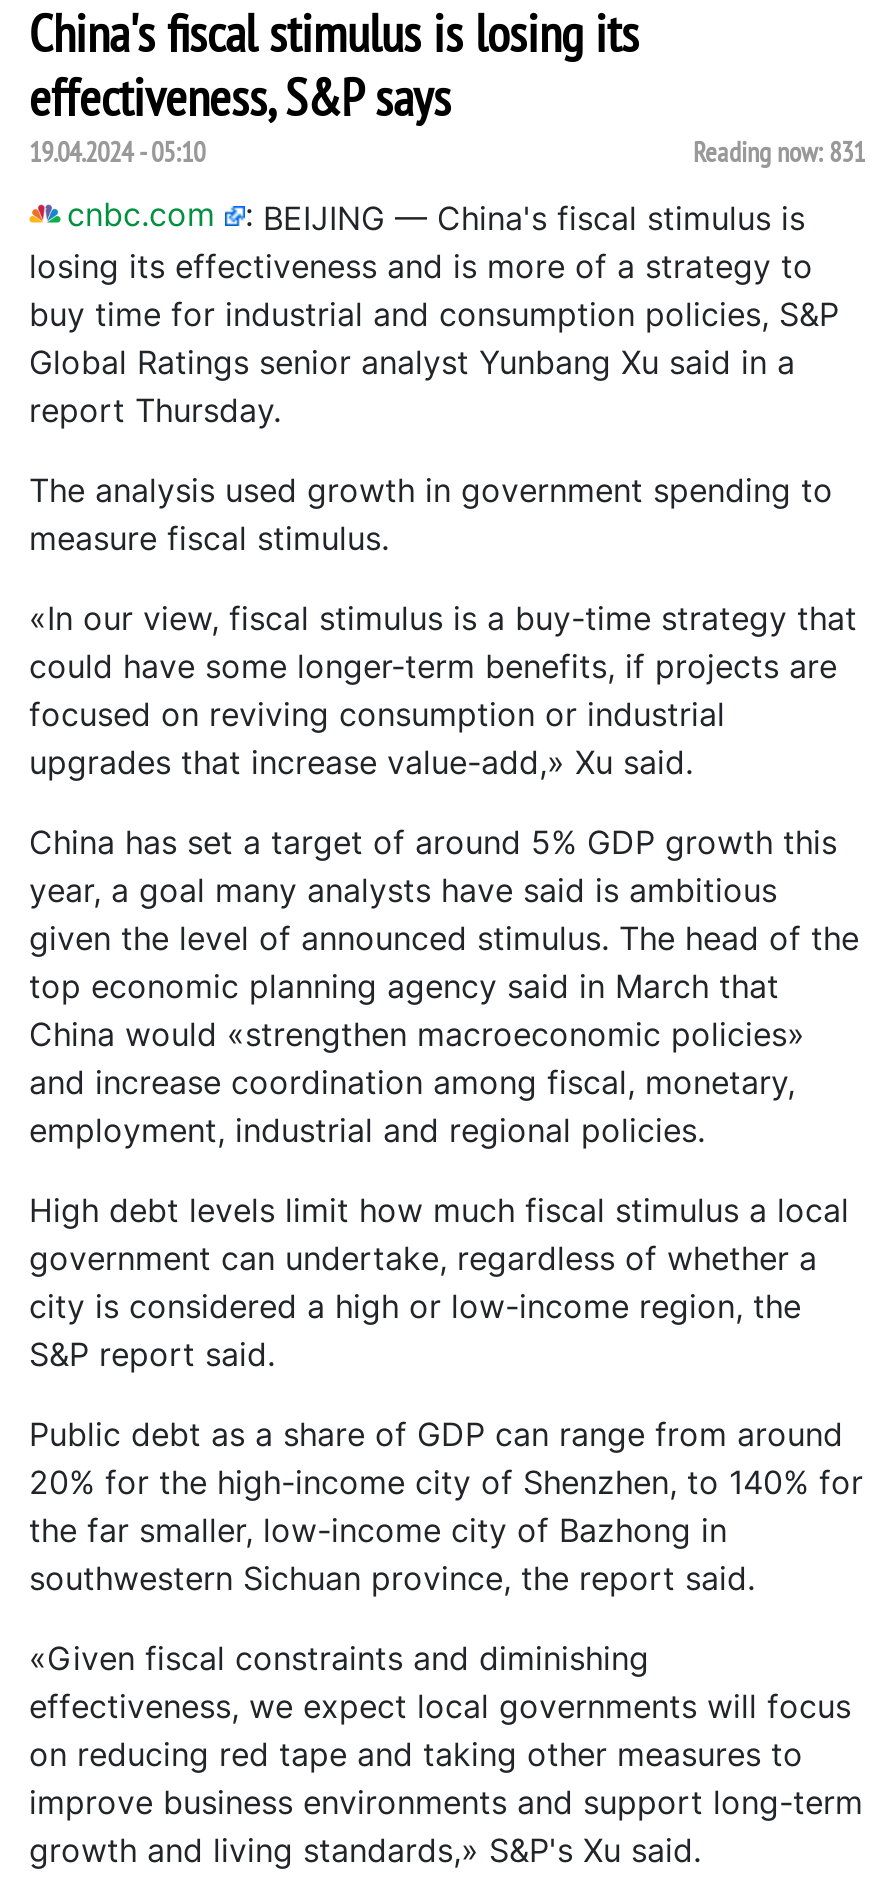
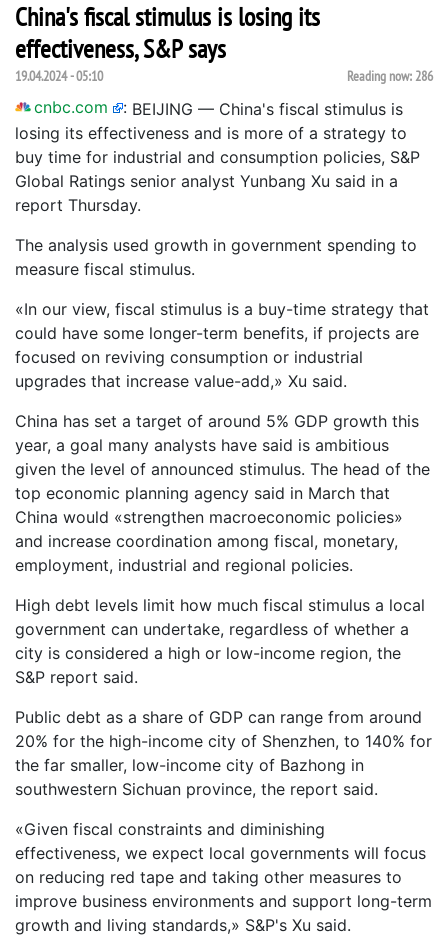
- Reading now: 831
+ Reading now: 286
